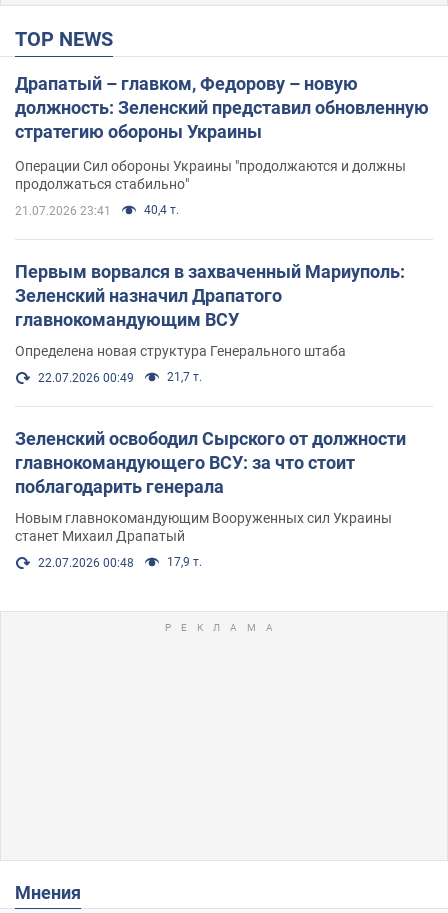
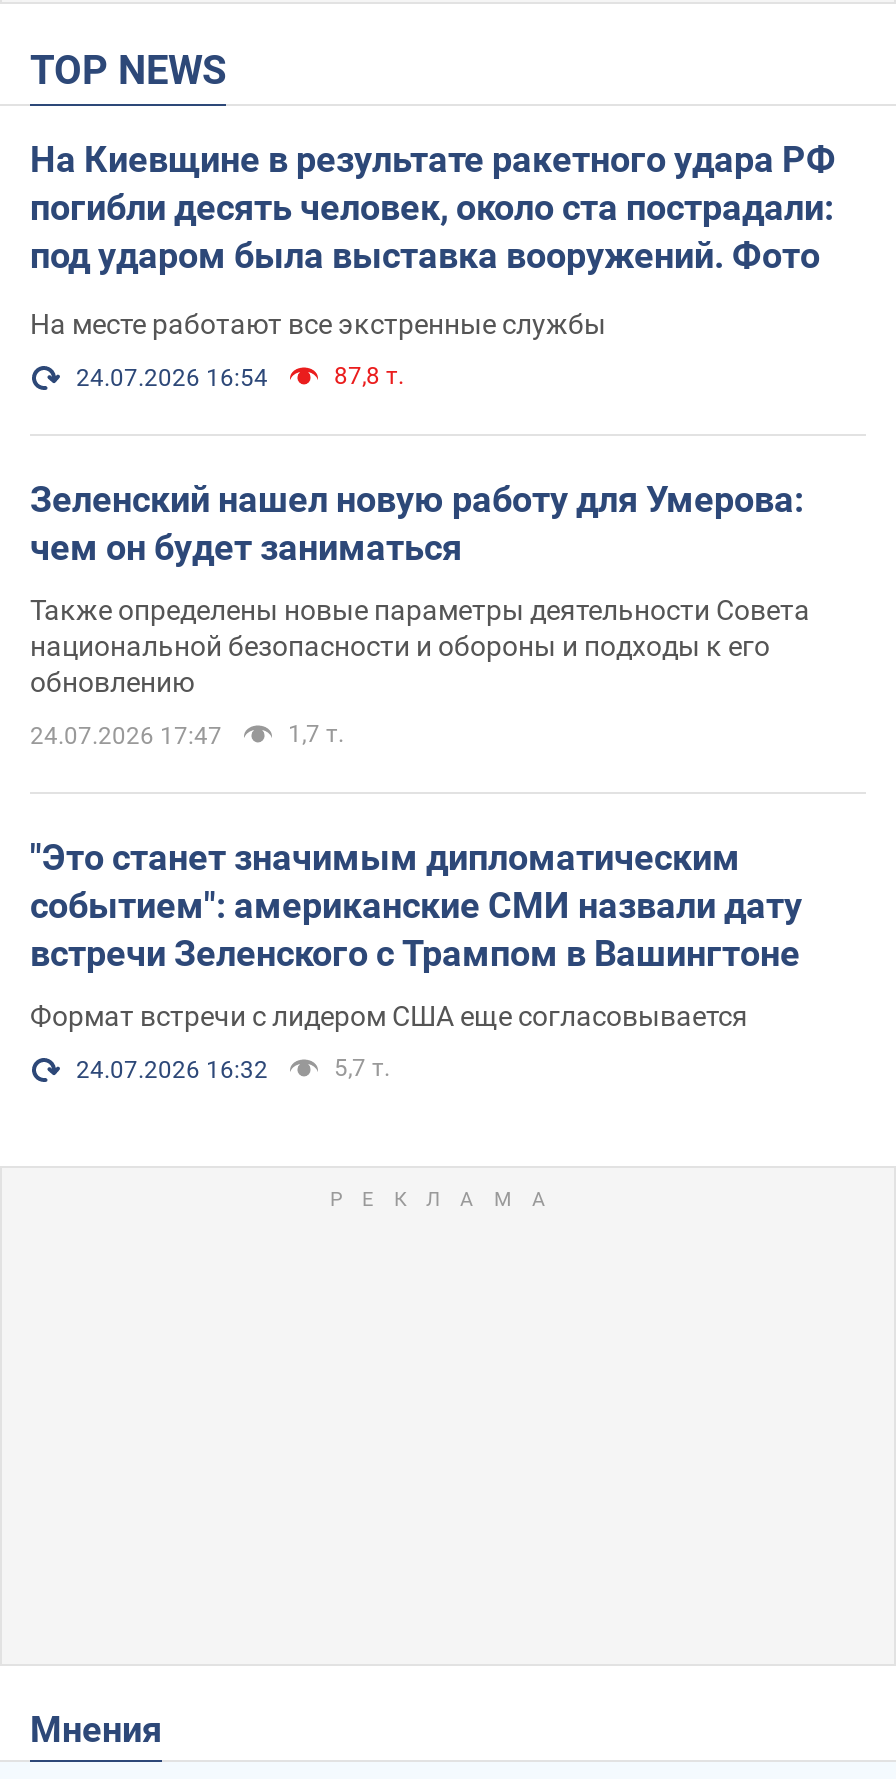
- Драпатый – главком, Федорову – новую
- должность: Зеленский представил обновленную
- стратегию обороны Украины
+ На Киевщине в результате ракетного удара РФ
+ погибли десять человек, около ста пострадали:
+ под ударом была выставка вооружений. Фото

- Операции Сил обороны Украины "продолжаются и должны
- продолжаться стабильно"
+ На месте работают все экстренные службы

- 21.07.2026 23:41
- 40,4 т.
+ 24.07.2026 16:54
+ 87,8 т.

- Первым ворвался в захваченный Мариуполь:
- Зеленский назначил Драпатого
- главнокомандующим ВСУ
+ Зеленский нашел новую работу для Умерова:
+ чем он будет заниматься

- Определена новая структура Генерального штаба
+ Также определены новые параметры деятельности Совета
+ национальной безопасности и обороны и подходы к его
+ обновлению

- 22.07.2026 00:49
- 21,7 т.
+ 24.07.2026 17:47
+ 1,7 т.

- Зеленский освободил Сырского от должности
- главнокомандующего ВСУ: за что стоит
- поблагодарить генерала
+ "Это станет значимым дипломатическим
+ событием": американские СМИ назвали дату
+ встречи Зеленского с Трампом в Вашингтоне

- Новым главнокомандующим Вооруженных сил Украины
- станет Михаил Драпатый
+ Формат встречи с лидером США еще согласовывается

- 22.07.2026 00:48
- 17,9 т.
+ 24.07.2026 16:32
+ 5,7 т.
